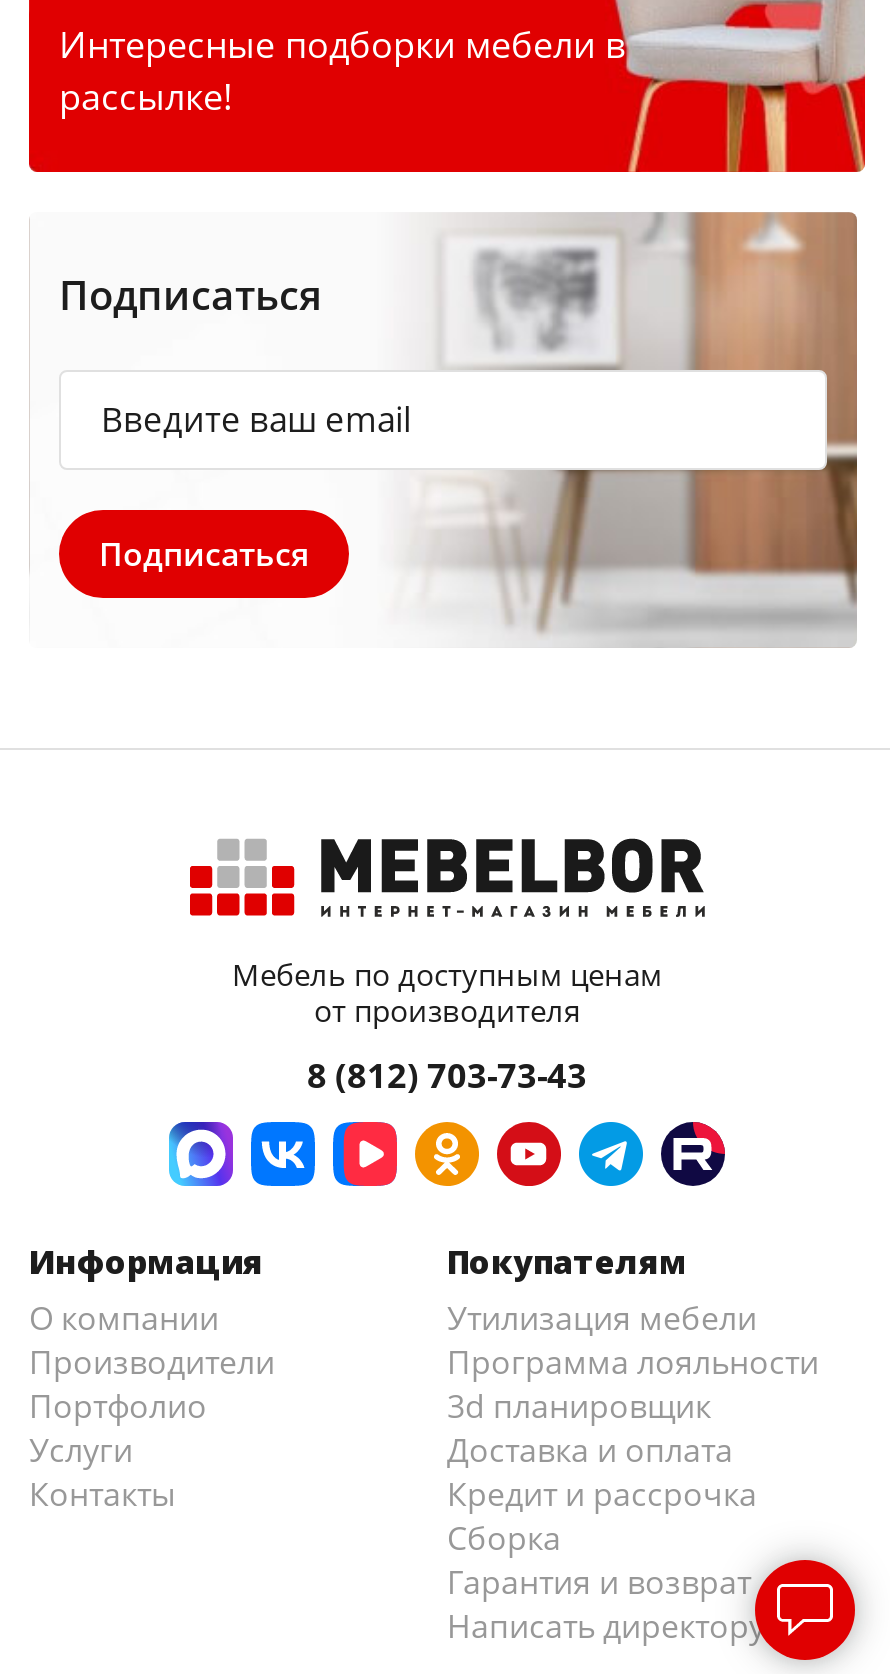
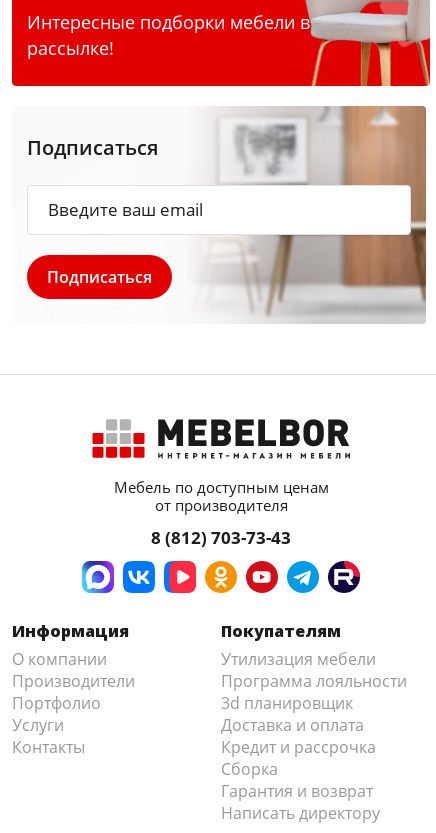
- [image]
